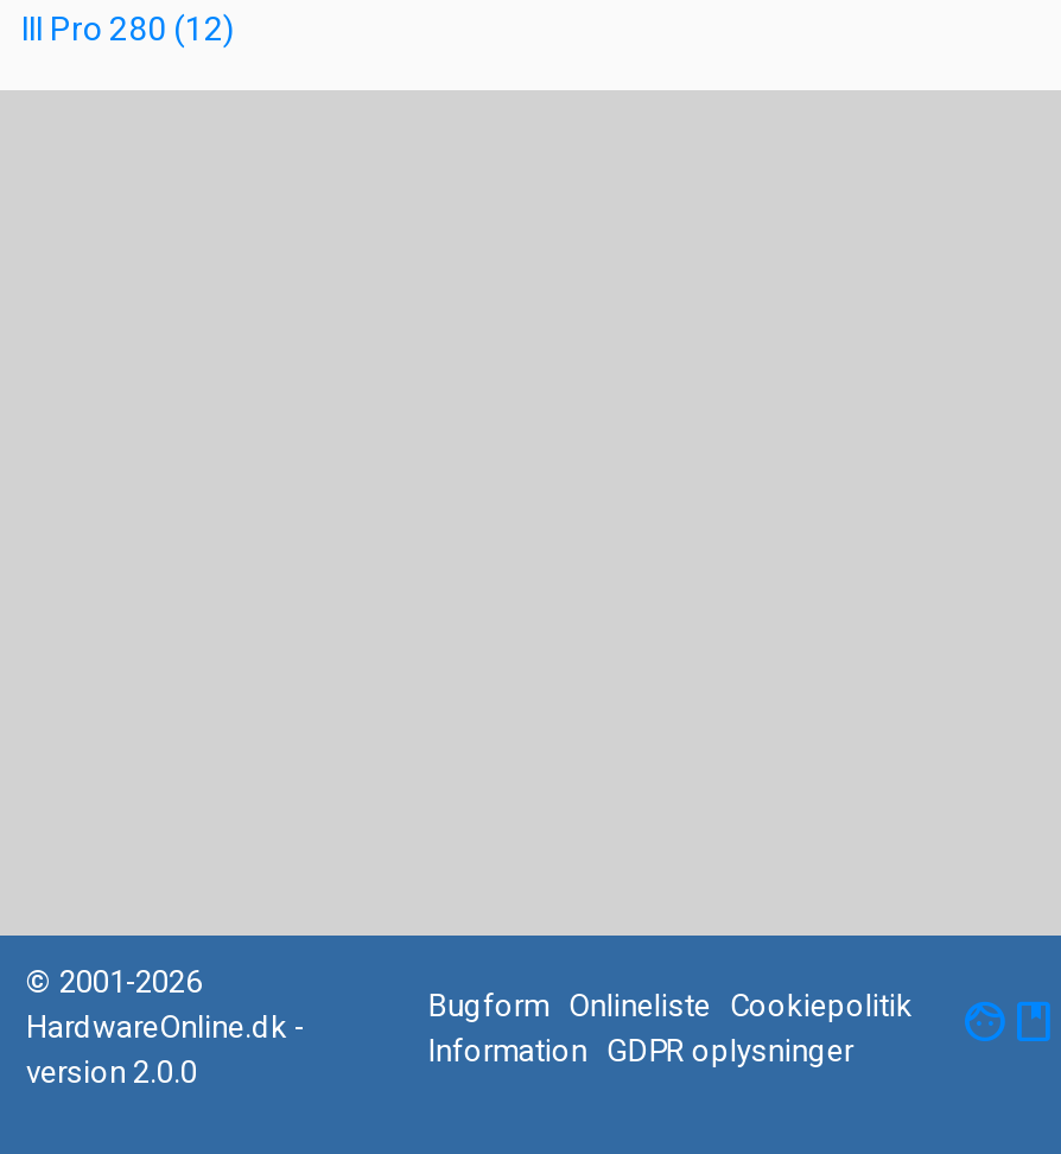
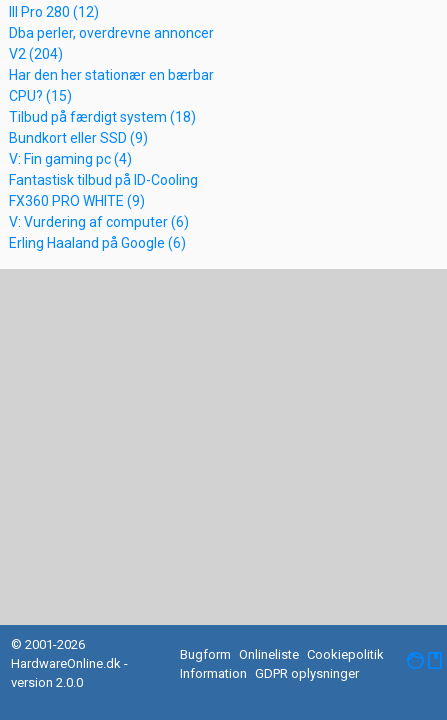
+ Dba perler, overdrevne annoncer
+ V2 (204)
+ Har den her stationær en bærbar
+ CPU? (15)
+ Tilbud på færdigt system (18)
+ Bundkort eller SSD (9)
+ V: Fin gaming pc (4)
+ Fantastisk tilbud på ID-Cooling
+ FX360 PRO WHITE (9)
+ V: Vurdering af computer (6)
+ Erling Haaland på Google (6)
